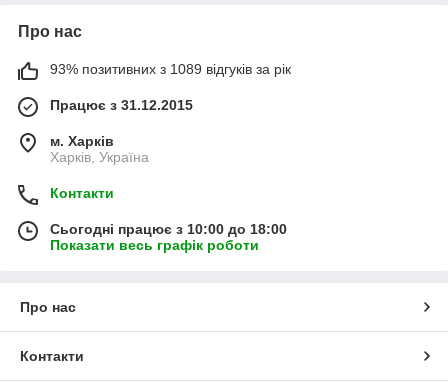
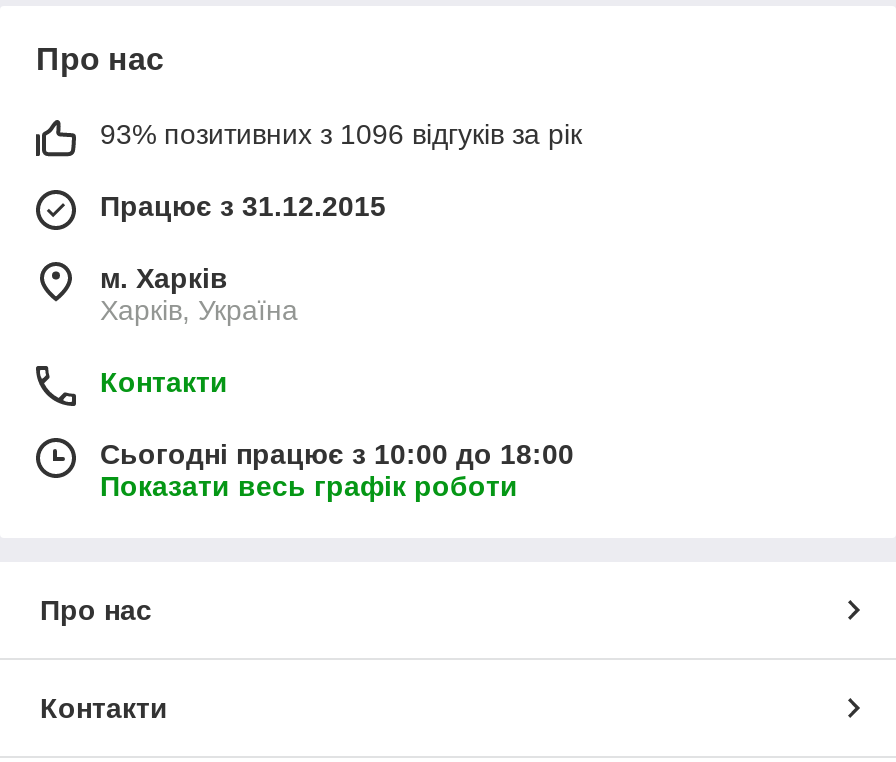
- 93% позитивних з 1089 відгуків за рік
+ 93% позитивних з 1096 відгуків за рік
